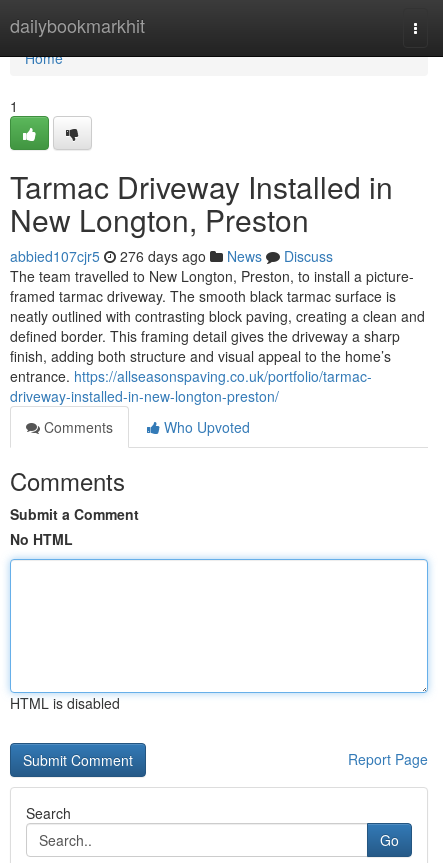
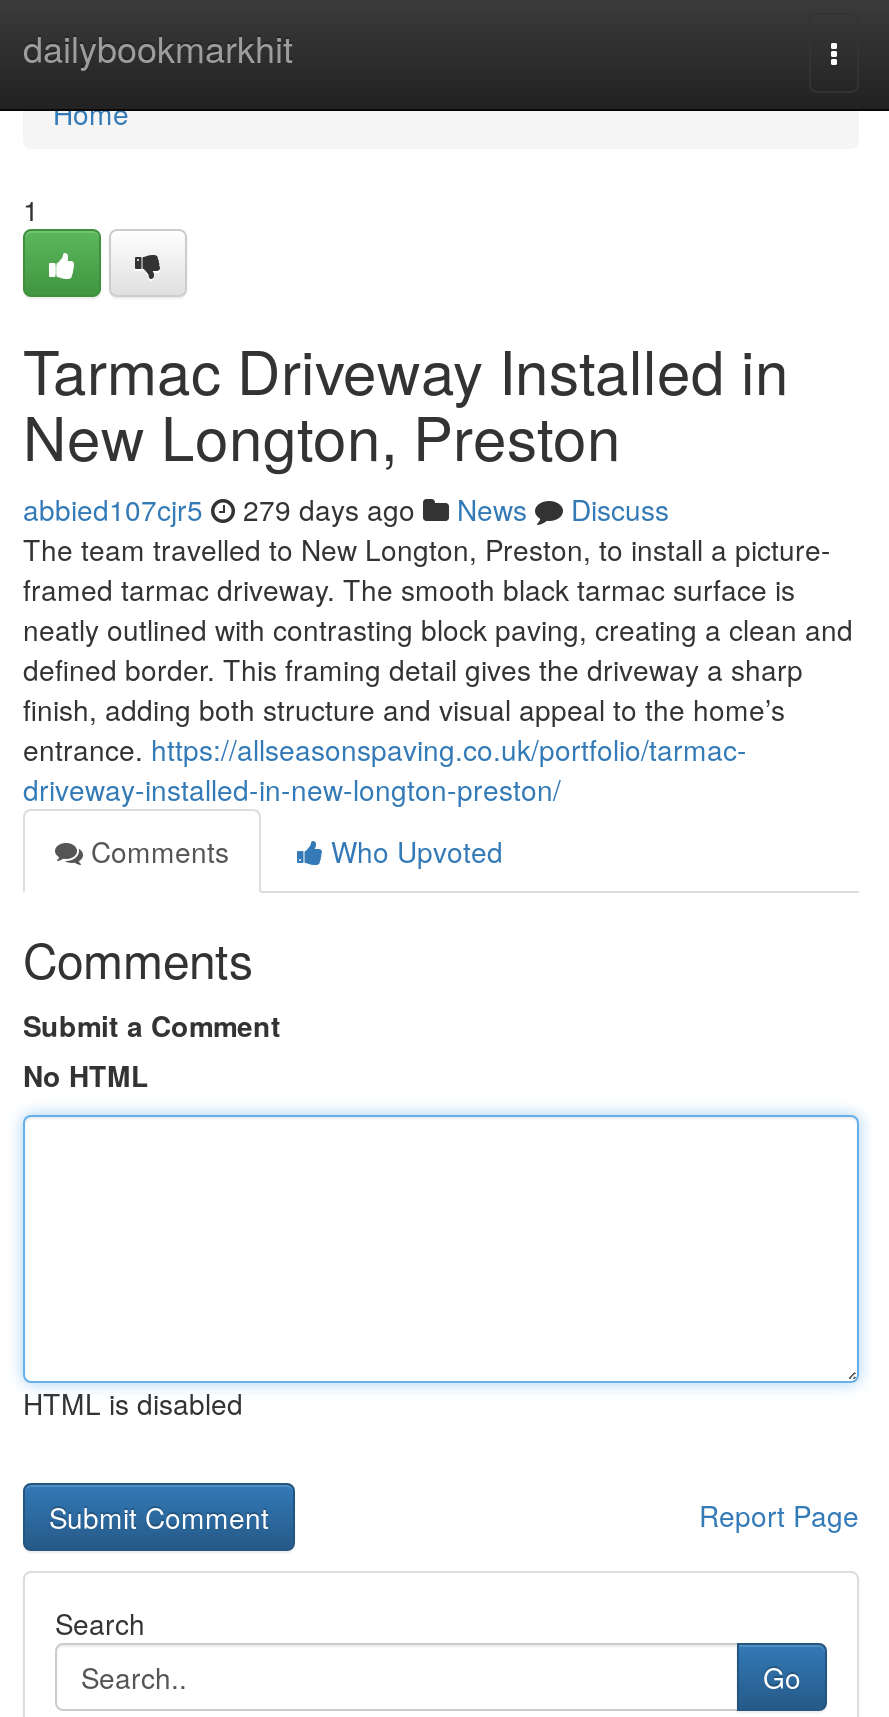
- abbied107cjr5 276 days ago News Discuss
+ abbied107cjr5 279 days ago News Discuss
